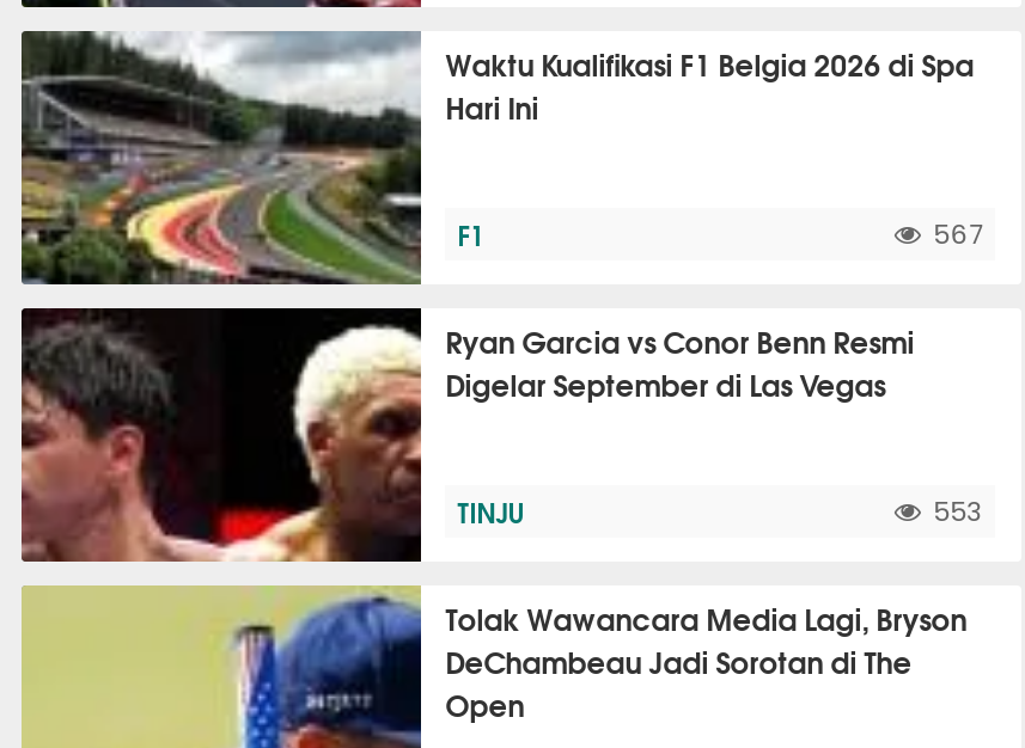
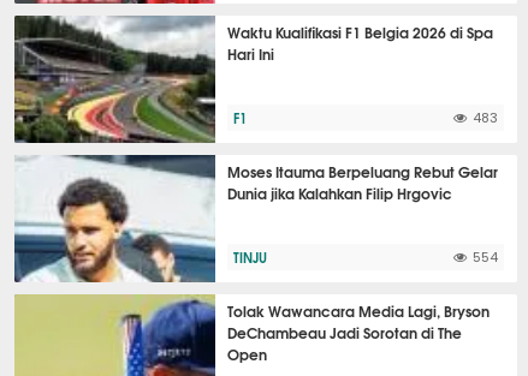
- 567
+ 483

- [image]
- Ryan Garcia vs Conor Benn Resmi
- Digelar September di Las Vegas
+ [image]
+ Moses Itauma Berpeluang Rebut Gelar
+ Dunia jika Kalahkan Filip Hrgovic

- 553
+ 554
